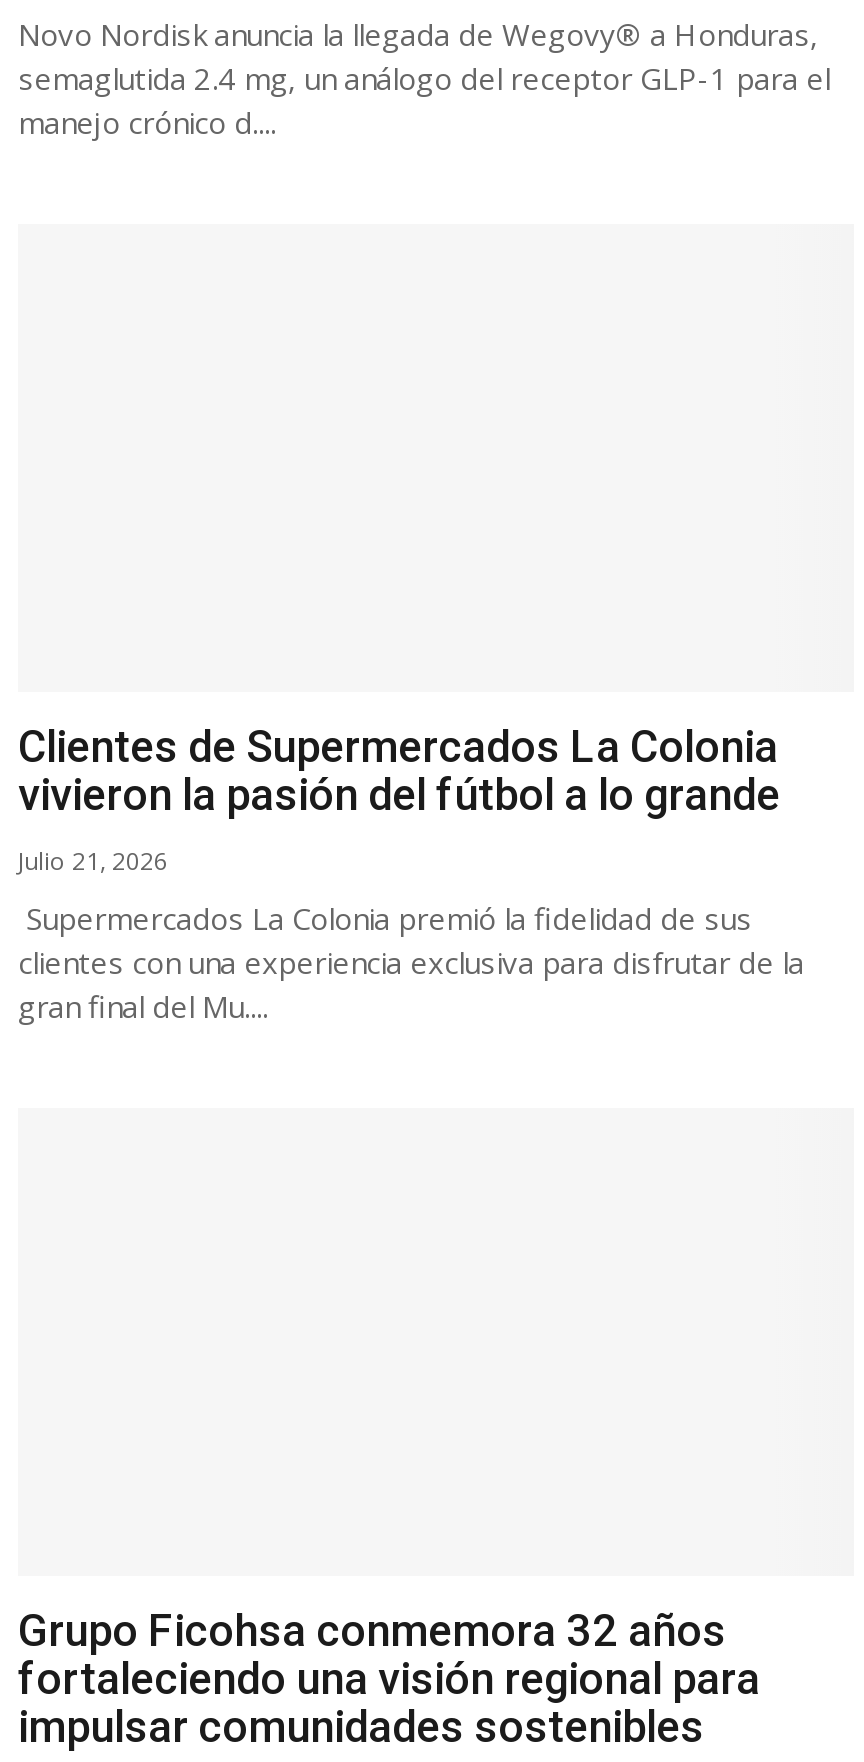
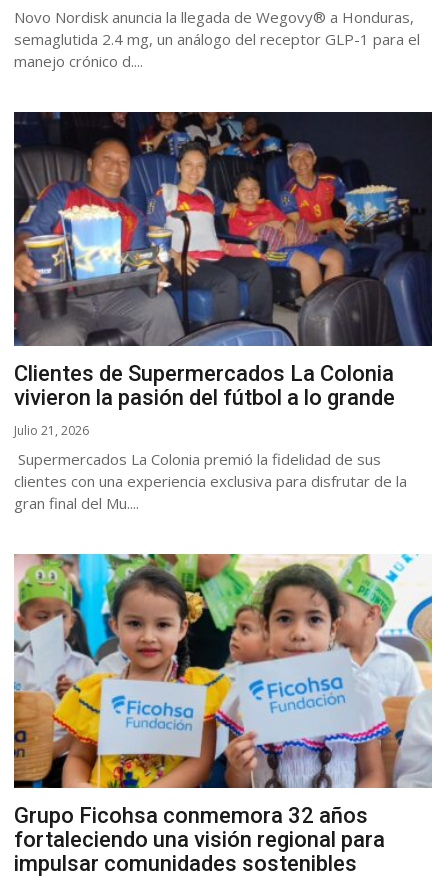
+ [image]

+ [image]
